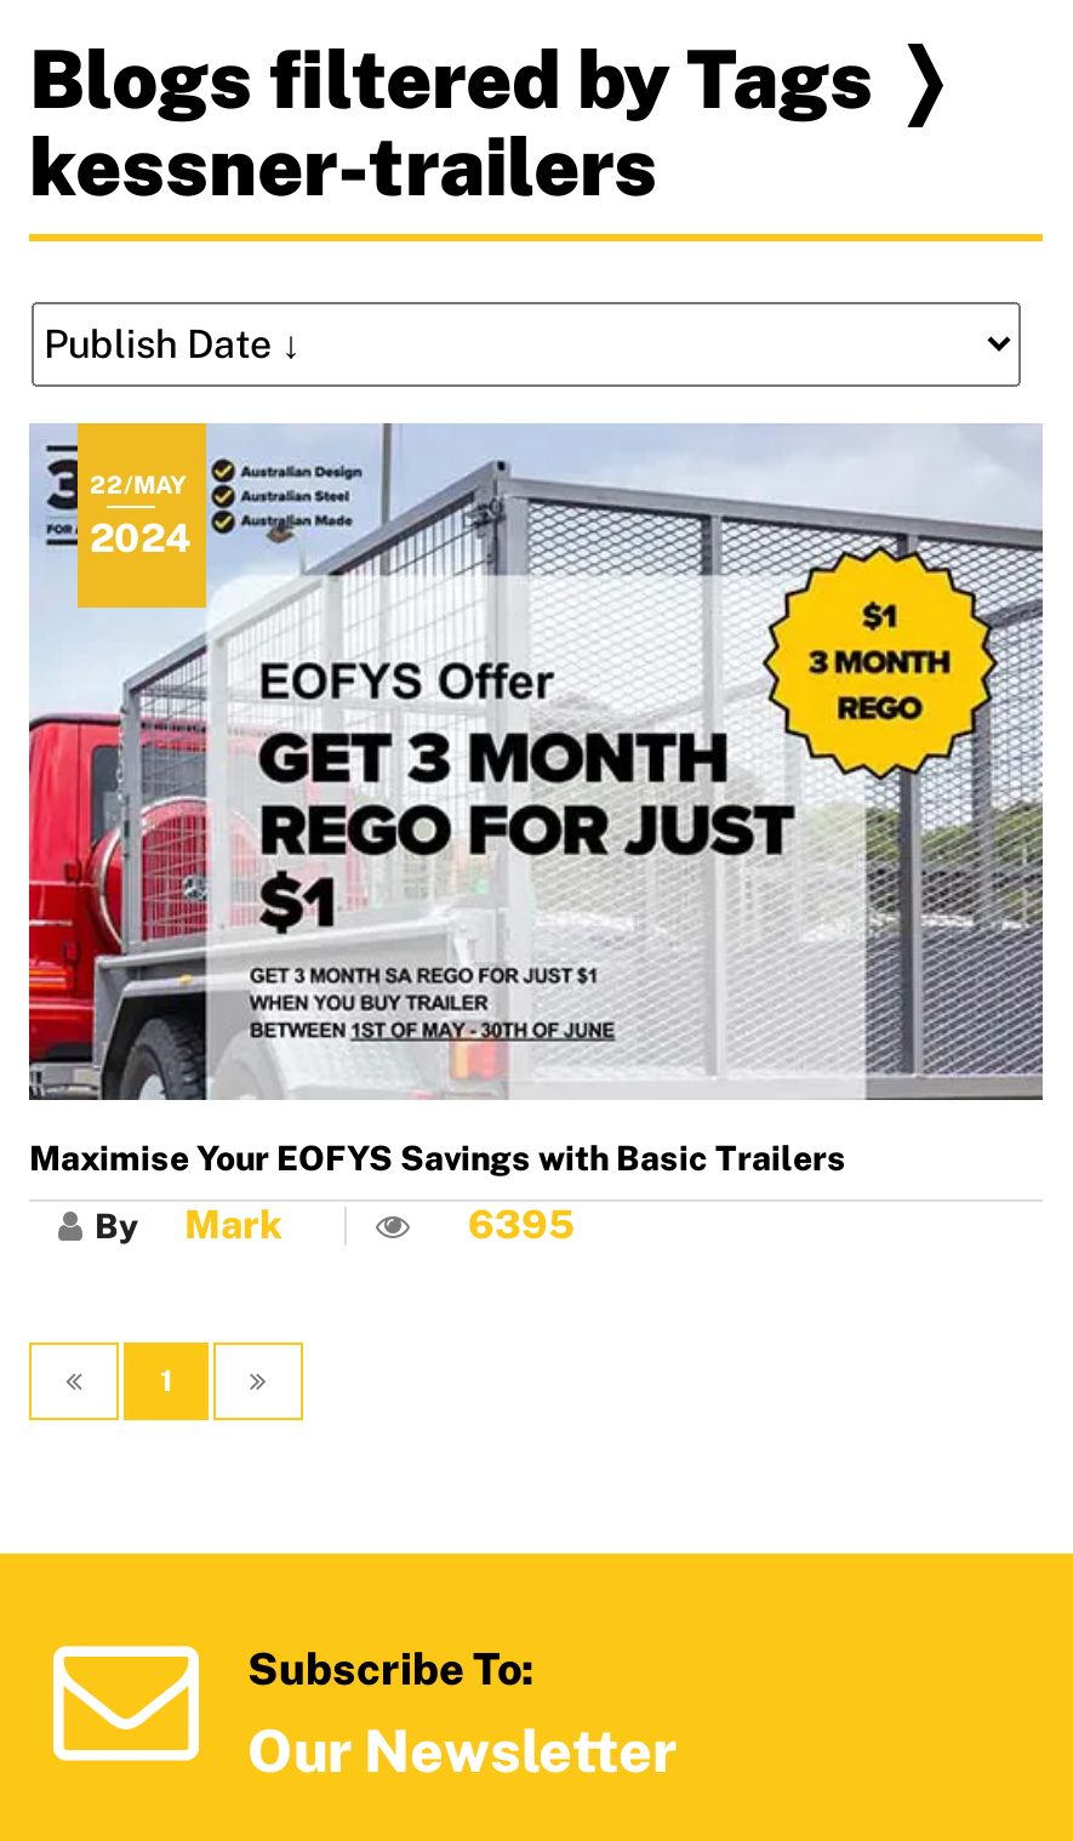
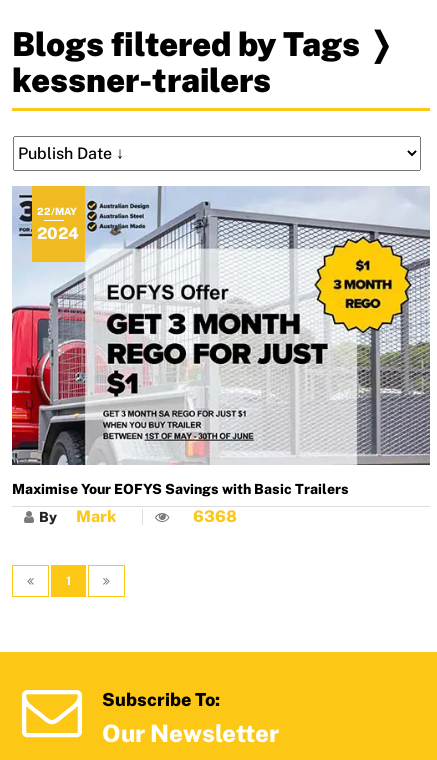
- 6395
+ 6368
